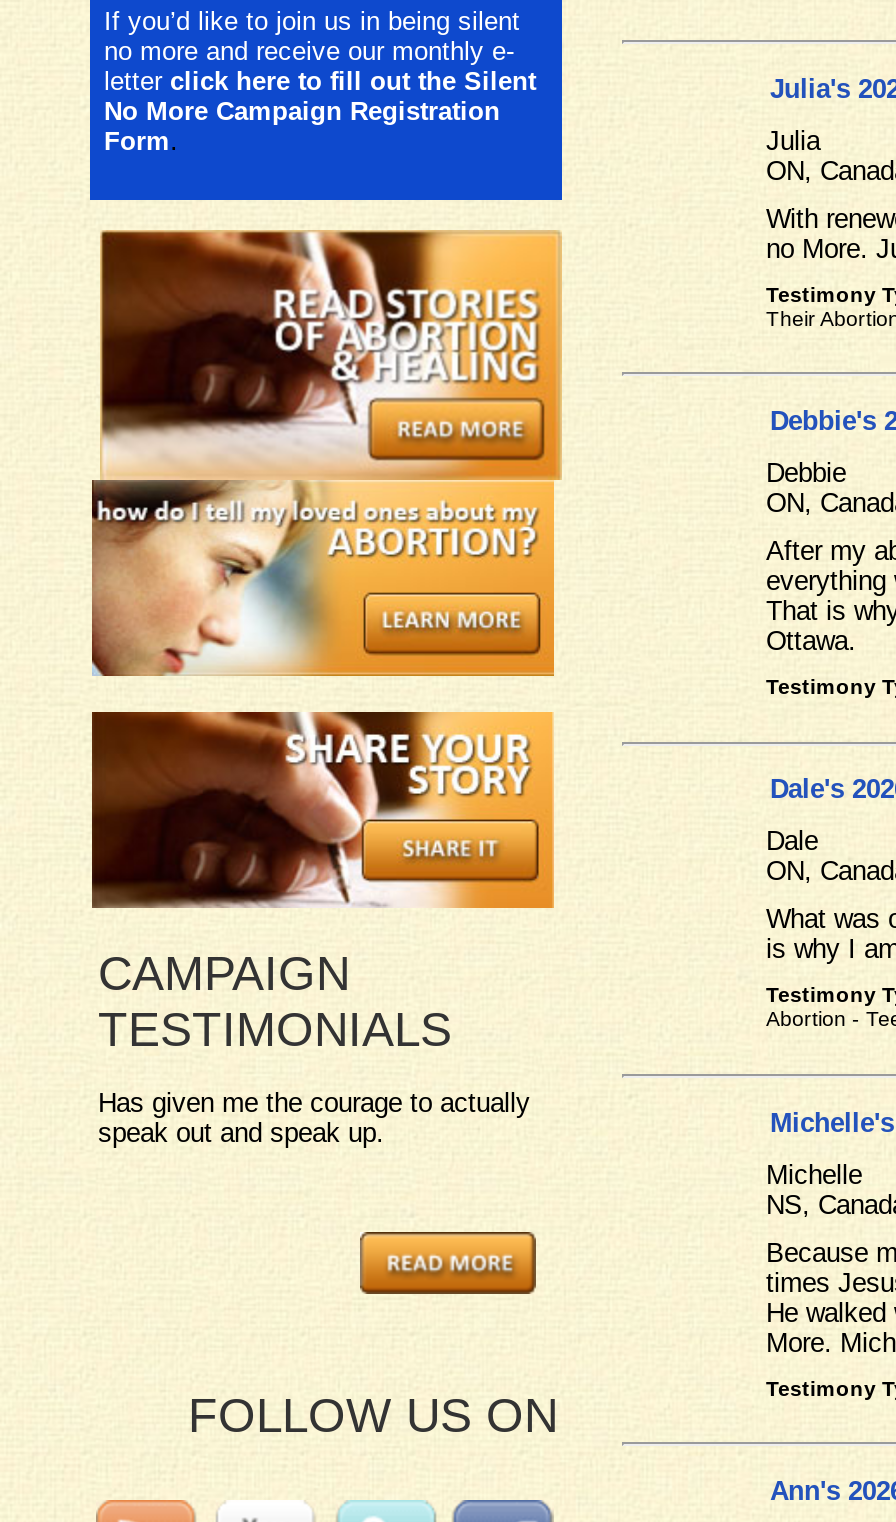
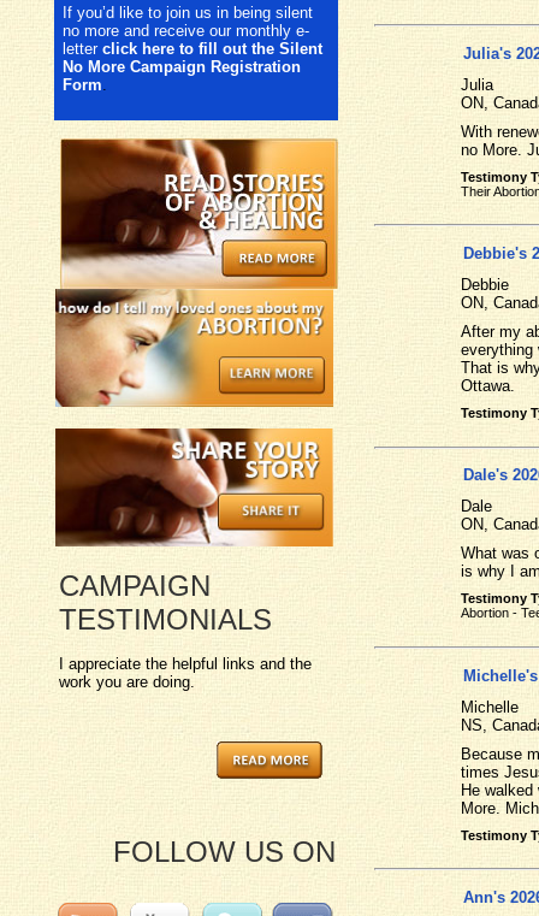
- Has given me the courage to actually
- speak out and speak up.
+ I appreciate the helpful links and the
+ work you are doing.
